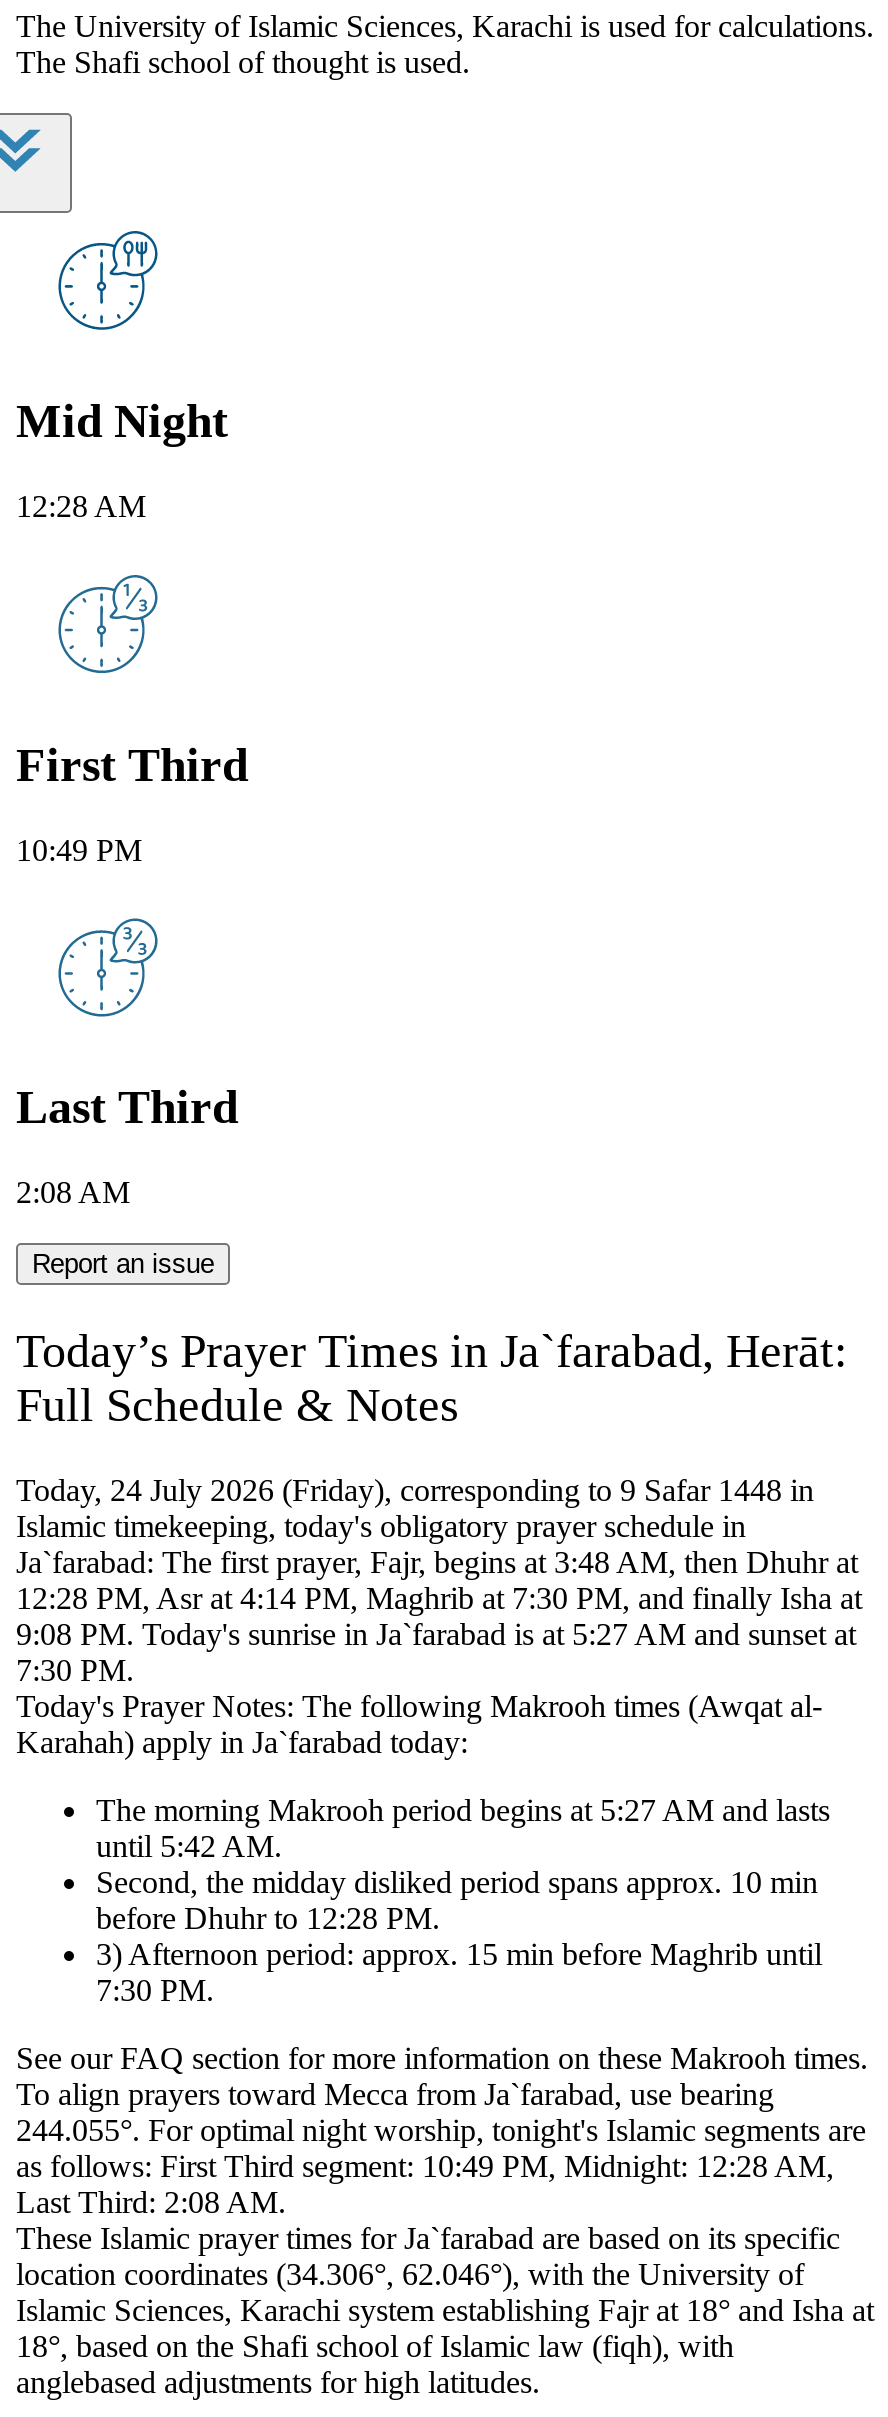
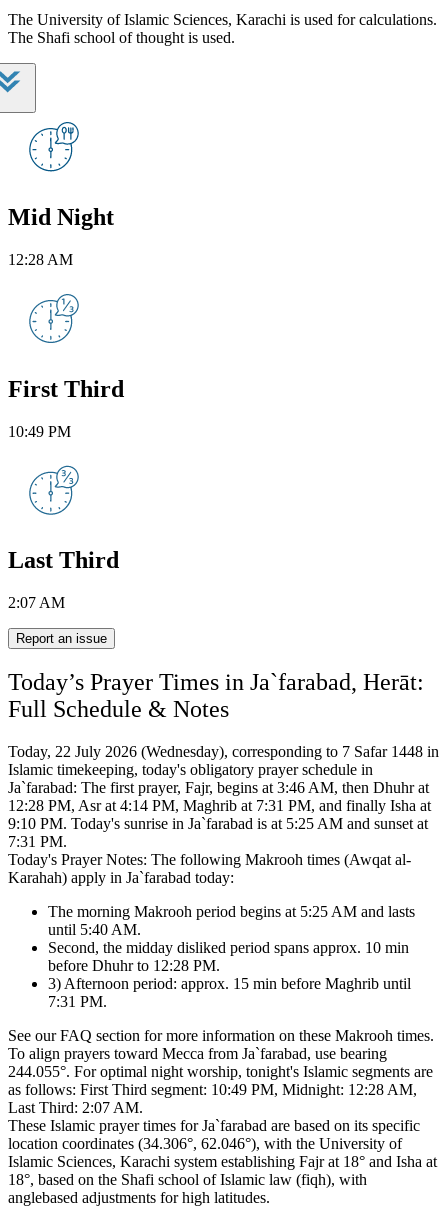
- 2:08 AM
+ 2:07 AM

- Today, 24 July 2026 (Friday), corresponding to 9 Safar 1448 in
+ Today, 22 July 2026 (Wednesday), corresponding to 7 Safar 1448 in

- Ja`farabad: The first prayer, Fajr, begins at 3:48 AM, then Dhuhr at
+ Ja`farabad: The first prayer, Fajr, begins at 3:46 AM, then Dhuhr at

- 12:28 PM, Asr at 4:14 PM, Maghrib at 7:30 PM, and finally Isha at
+ 12:28 PM, Asr at 4:14 PM, Maghrib at 7:31 PM, and finally Isha at

- 9:08 PM. Today's sunrise in Ja`farabad is at 5:27 AM and sunset at
+ 9:10 PM. Today's sunrise in Ja`farabad is at 5:25 AM and sunset at

- 7:30 PM.
+ 7:31 PM.

- The morning Makrooh period begins at 5:27 AM and lasts
+ The morning Makrooh period begins at 5:25 AM and lasts

- until 5:42 AM.
+ until 5:40 AM.

- 7:30 PM.
+ 7:31 PM.

- Last Third: 2:08 AM.
+ Last Third: 2:07 AM.
